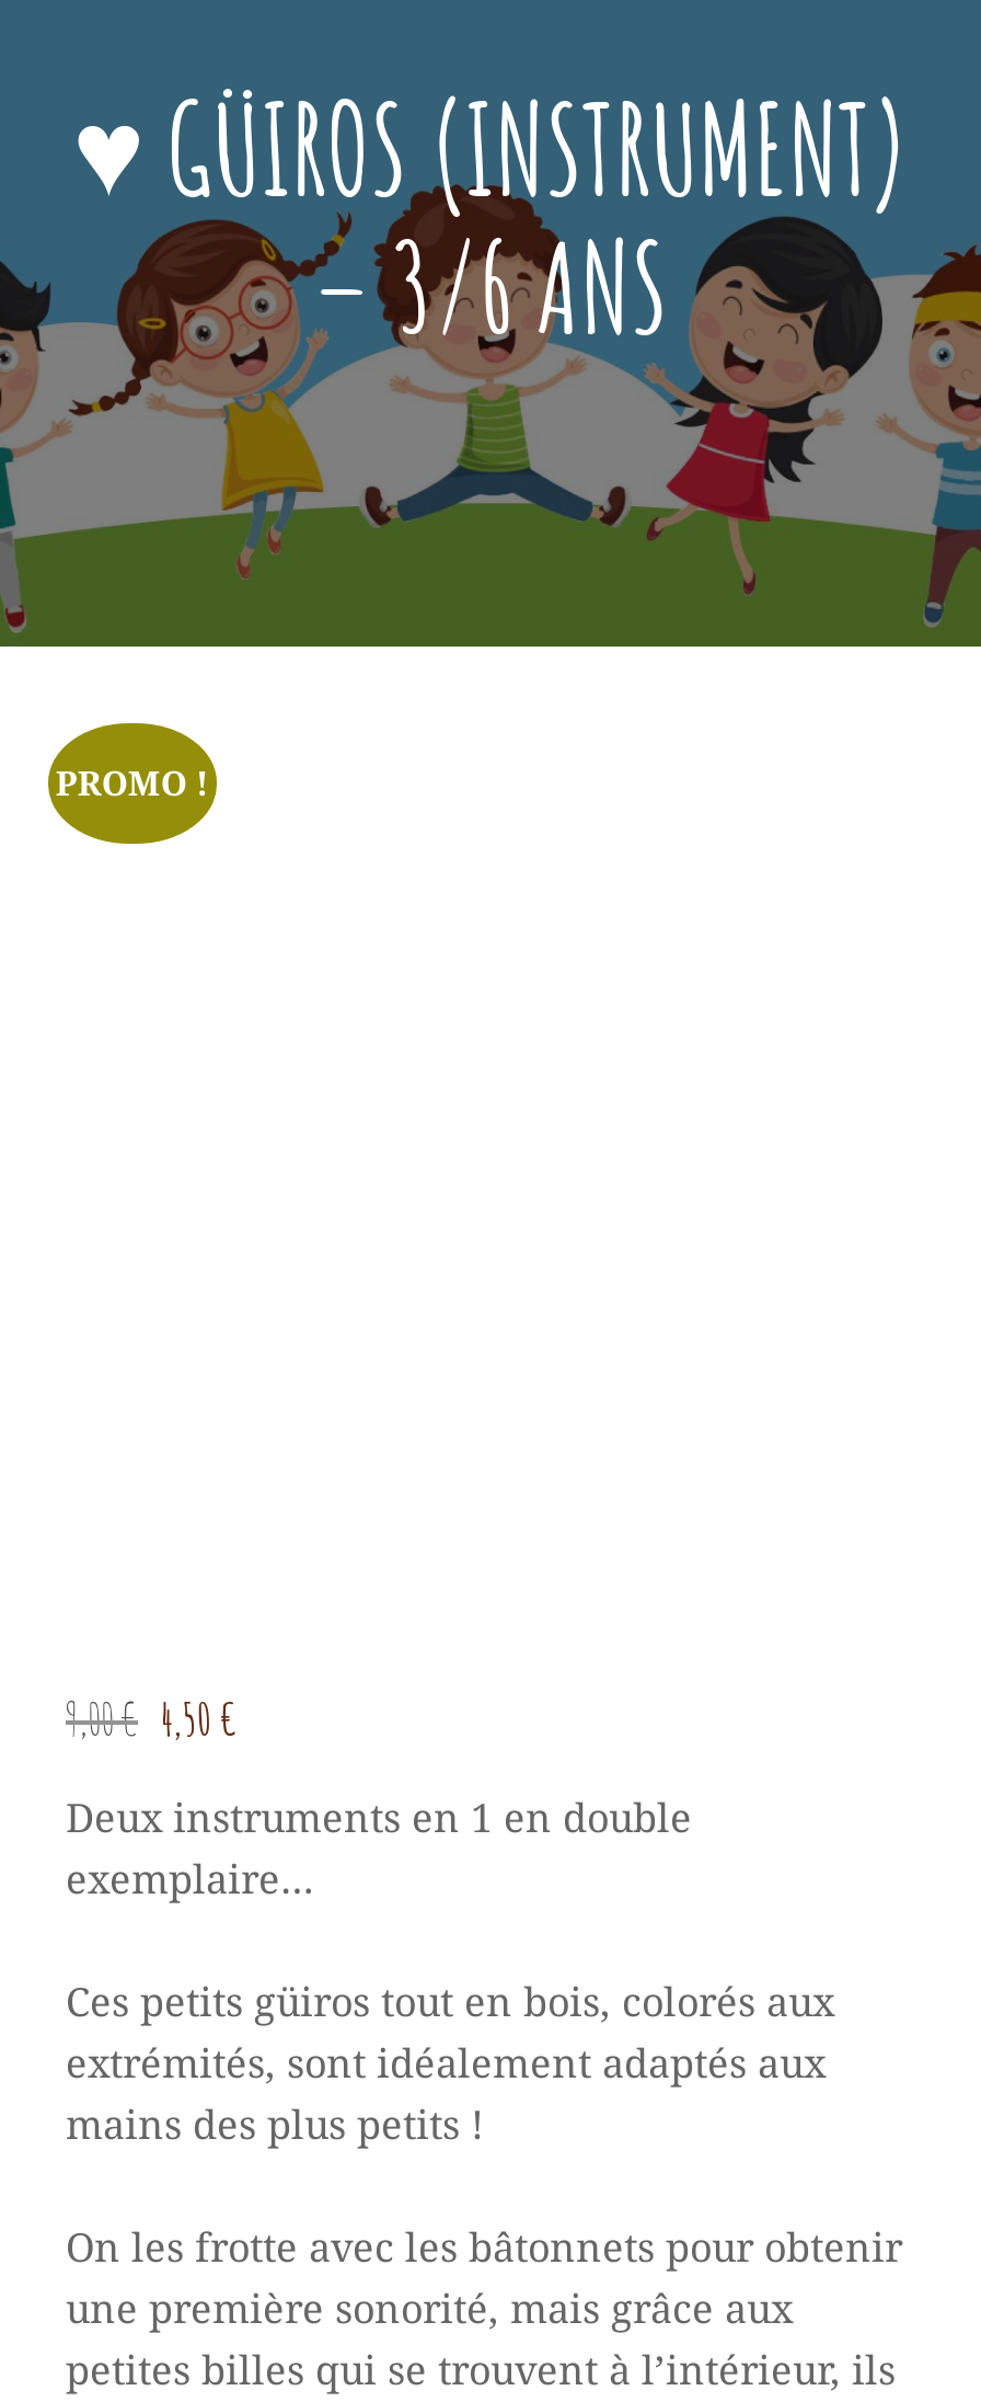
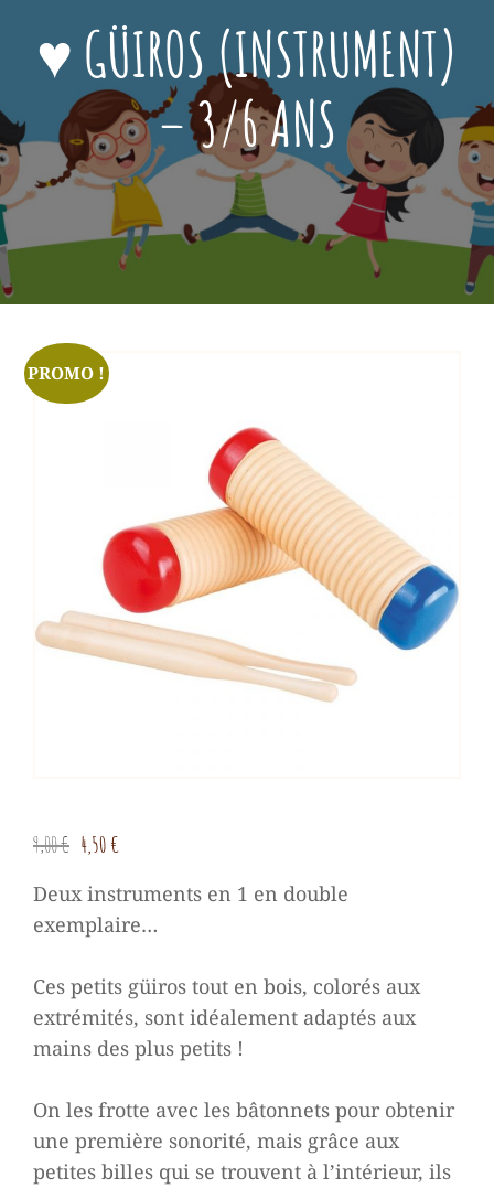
+ [image]
